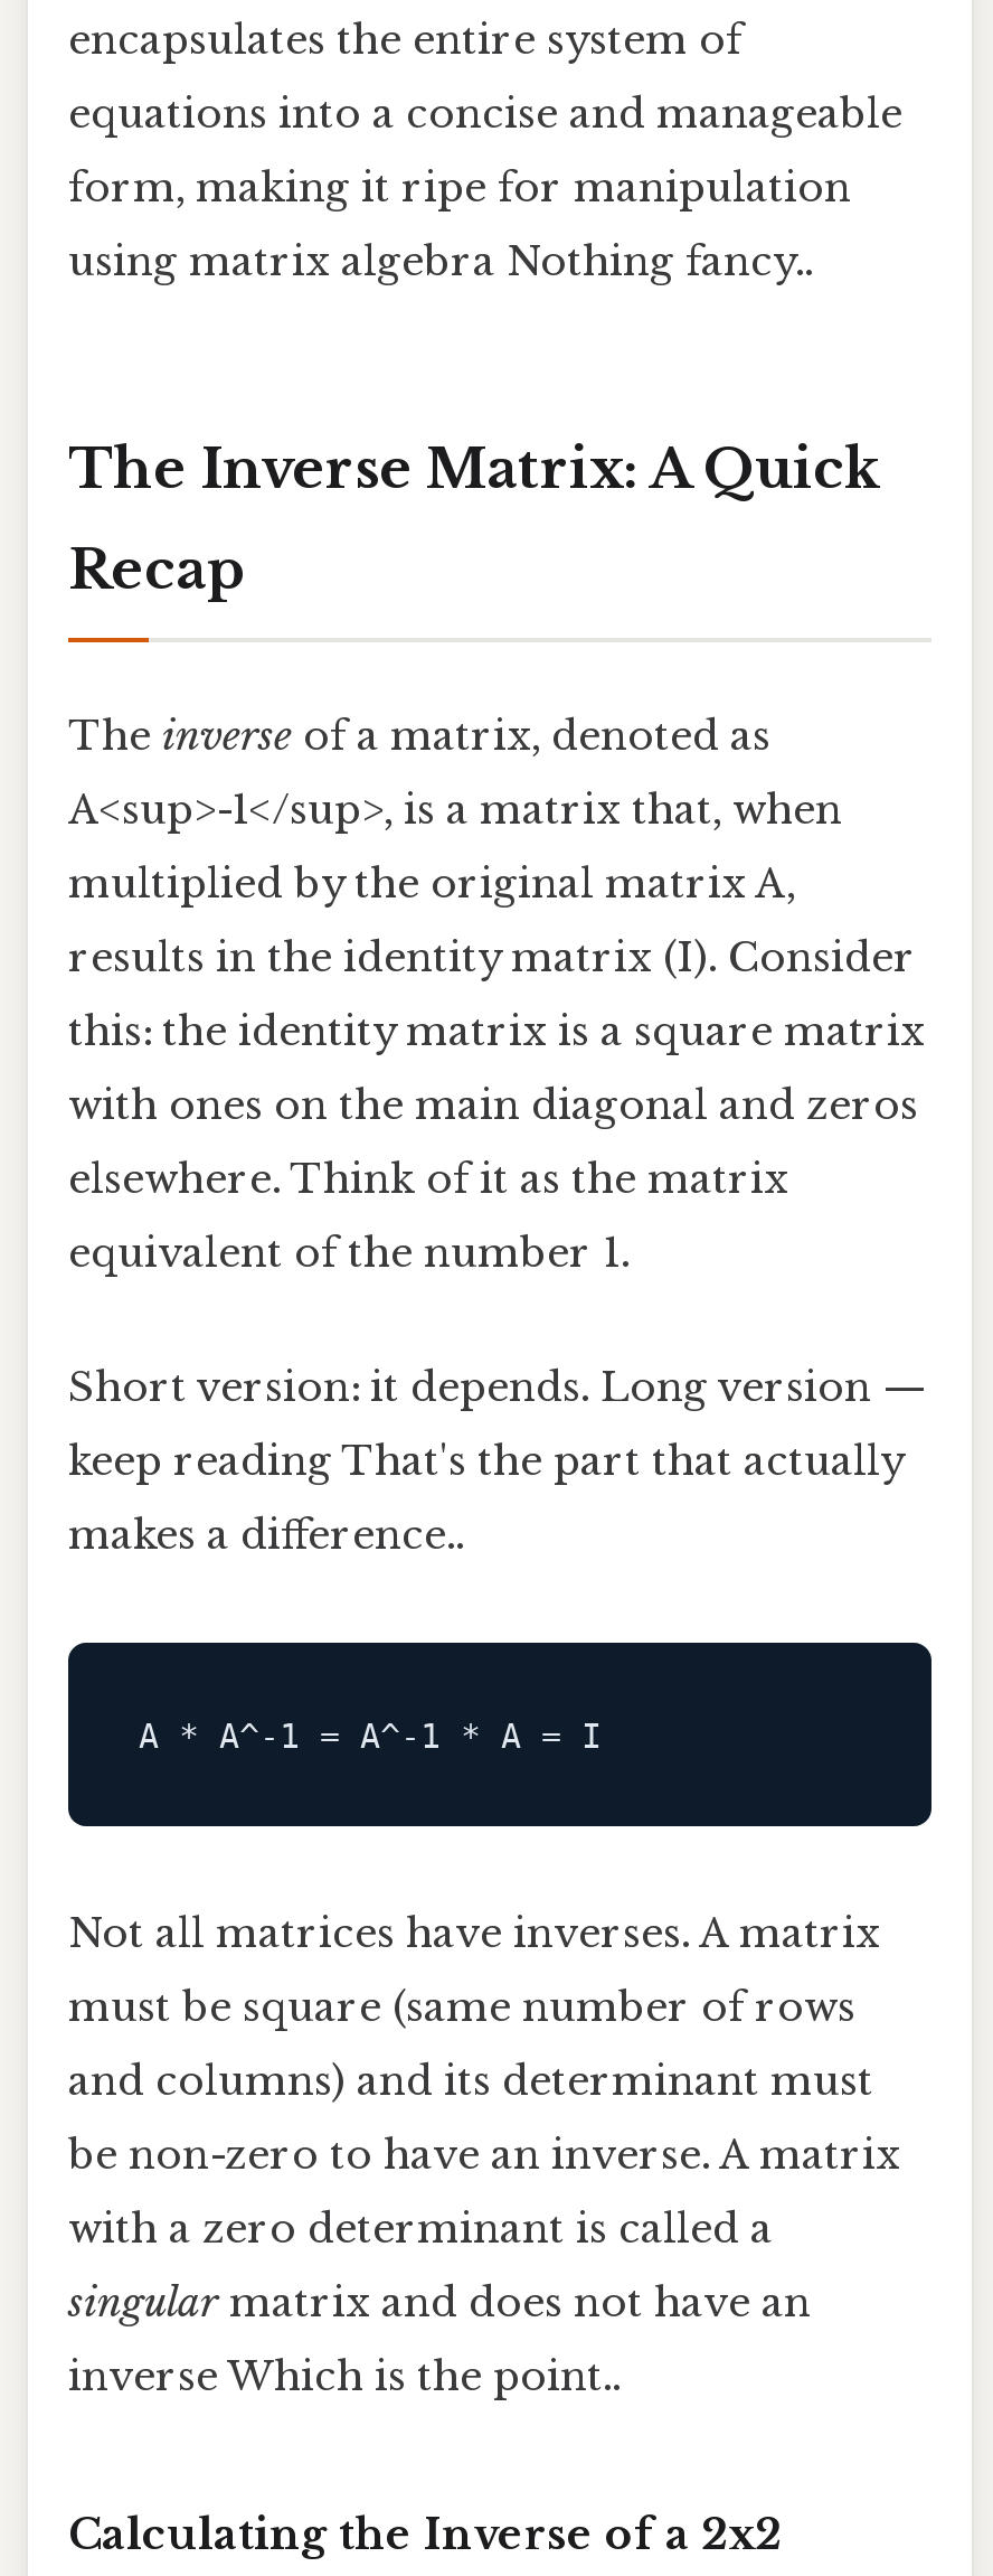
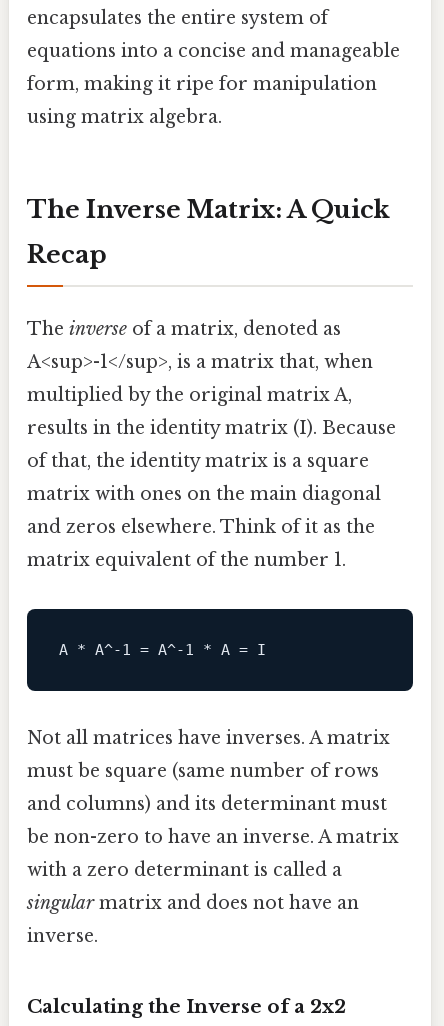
- using matrix algebra Nothing fancy..
+ using matrix algebra.

- results in the identity matrix (I). Consider
- this: the identity matrix is a square matrix
- with ones on the main diagonal and zeros
- elsewhere. Think of it as the matrix
- equivalent of the number 1.
- Short version: it depends. Long version —
- keep reading That's the part that actually
- makes a difference..
+ results in the identity matrix (I). Because
+ of that, the identity matrix is a square
+ matrix with ones on the main diagonal
+ and zeros elsewhere. Think of it as the
+ matrix equivalent of the number 1.

- inverse Which is the point..
+ inverse.
